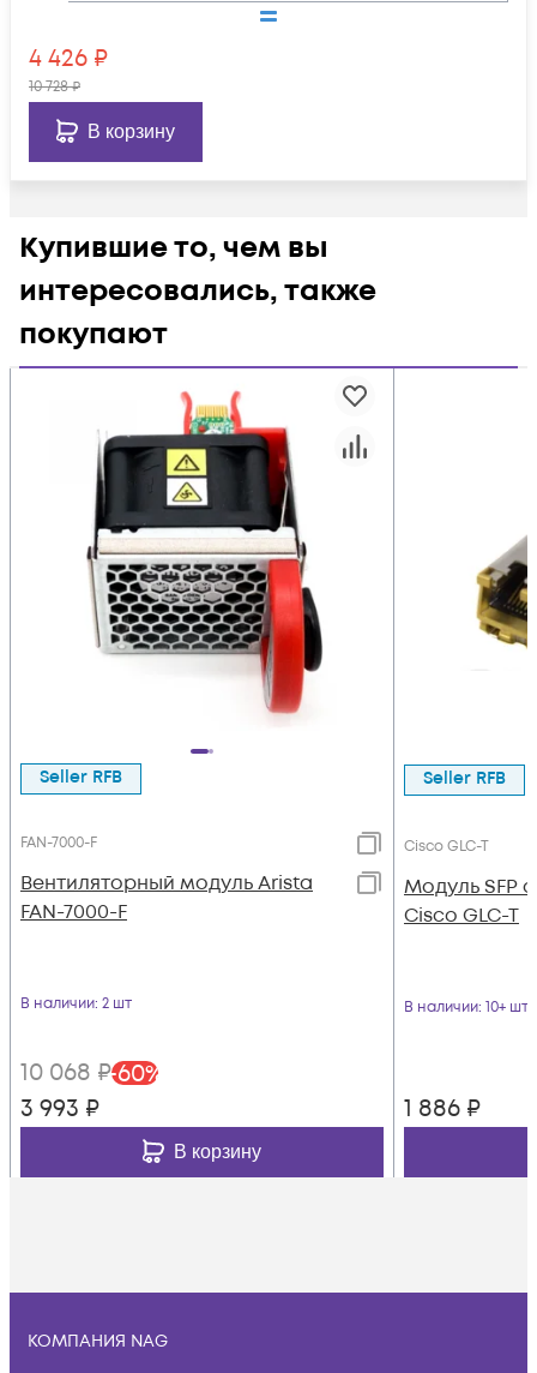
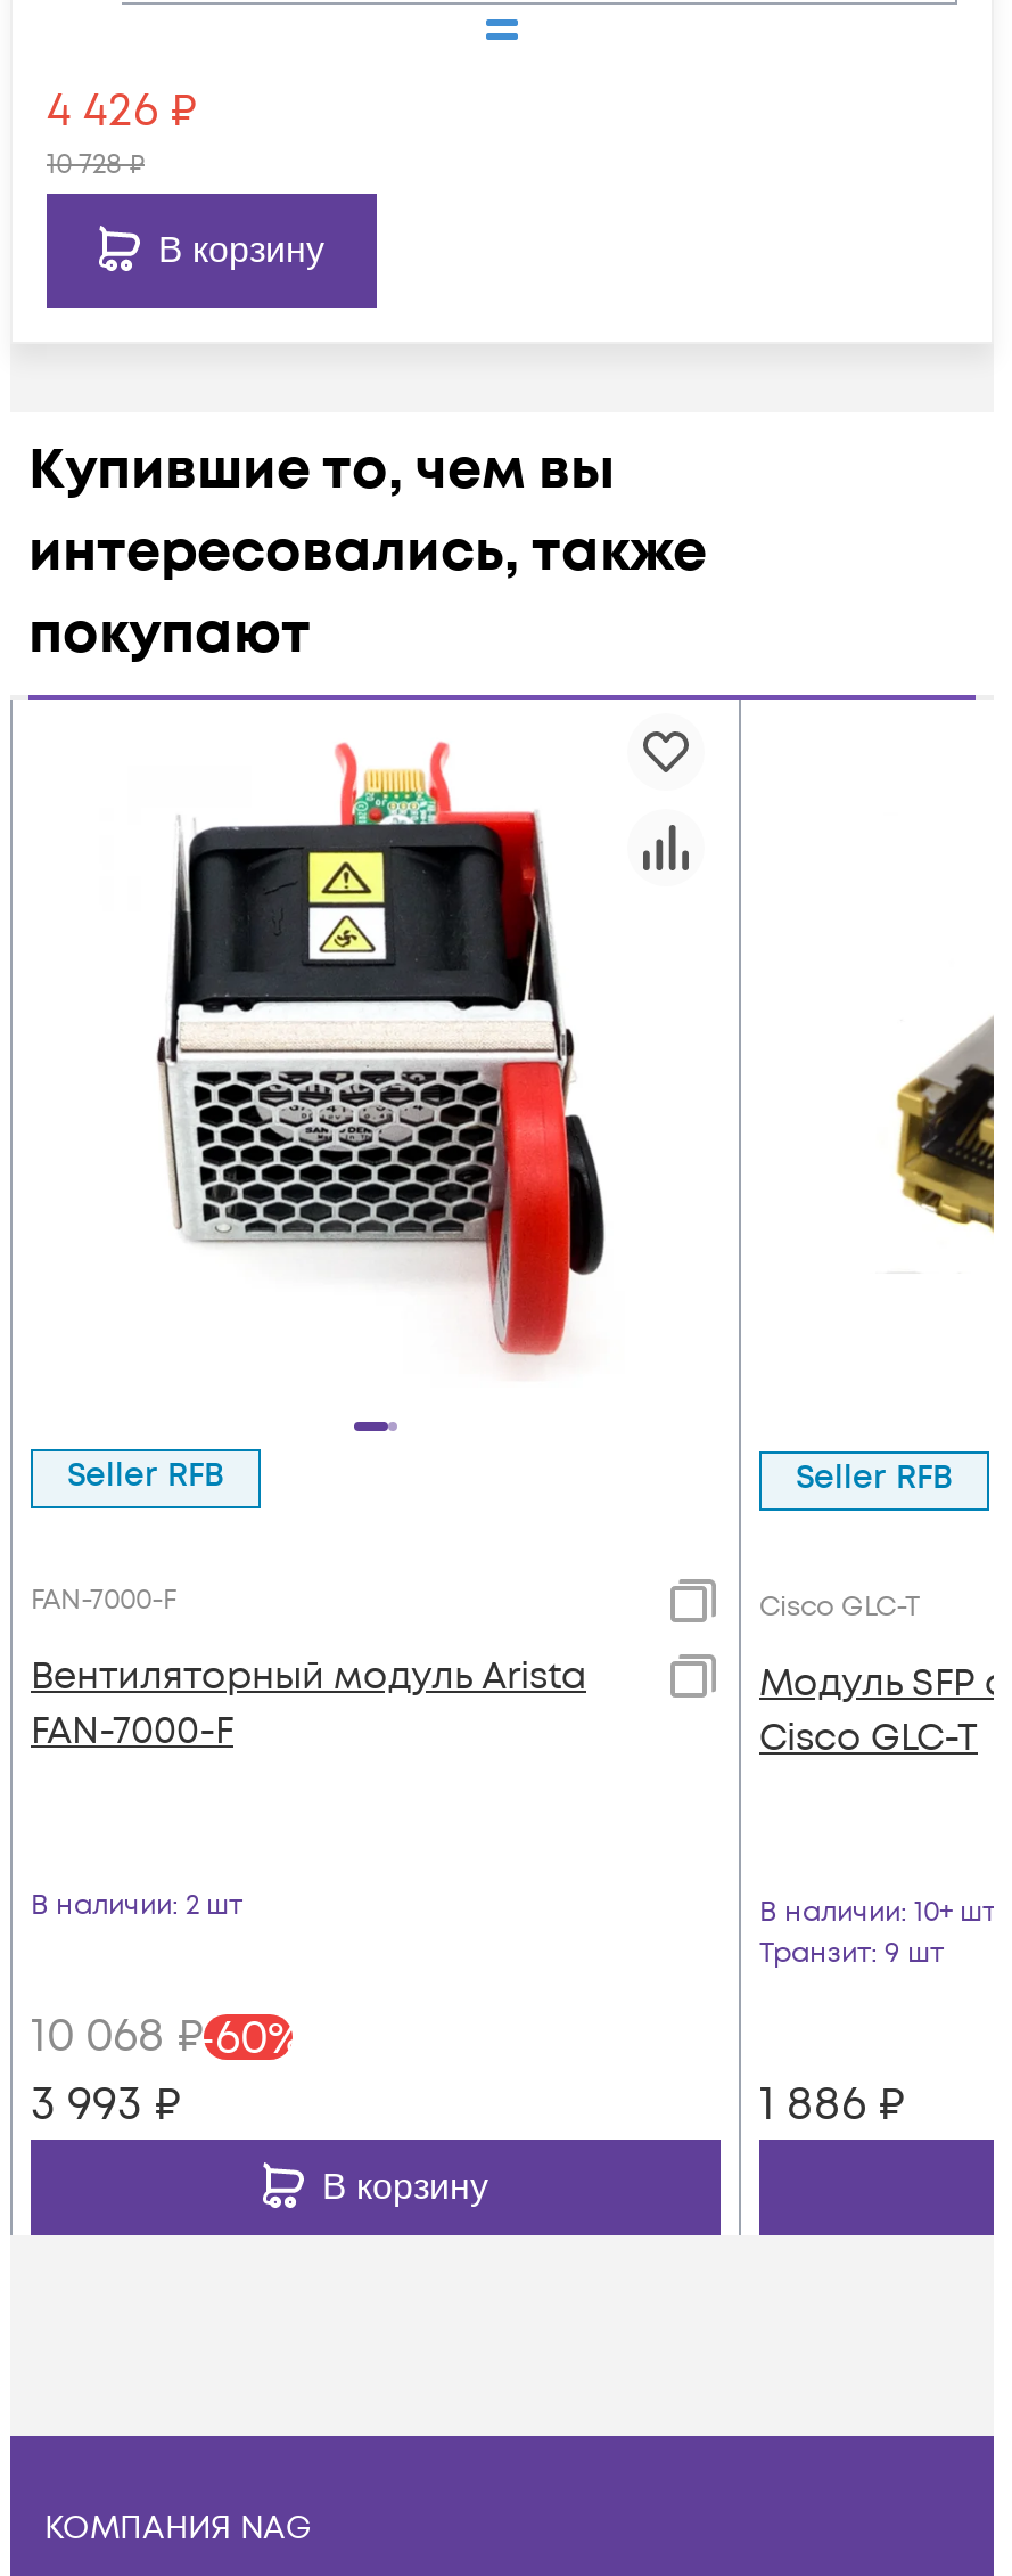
+ Транзит: 9 шт
